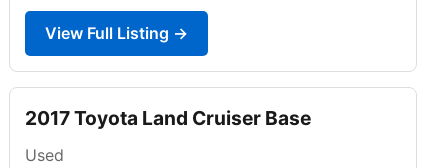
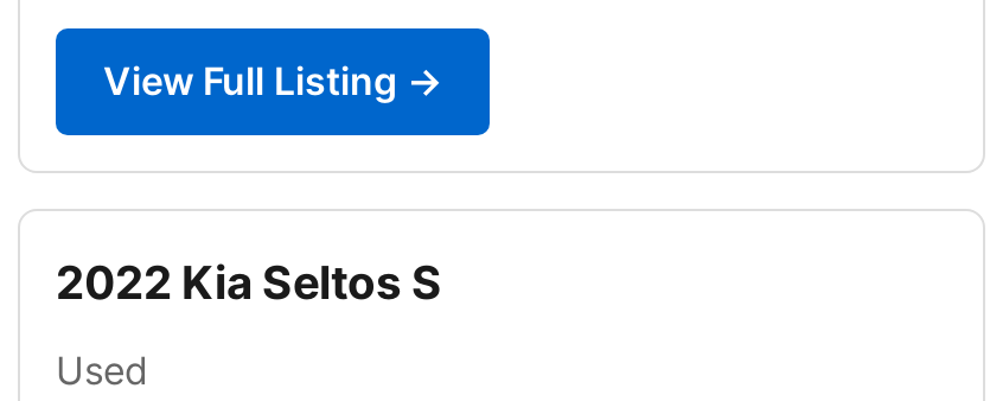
- 2017 Toyota Land Cruiser Base
+ 2022 Kia Seltos S
